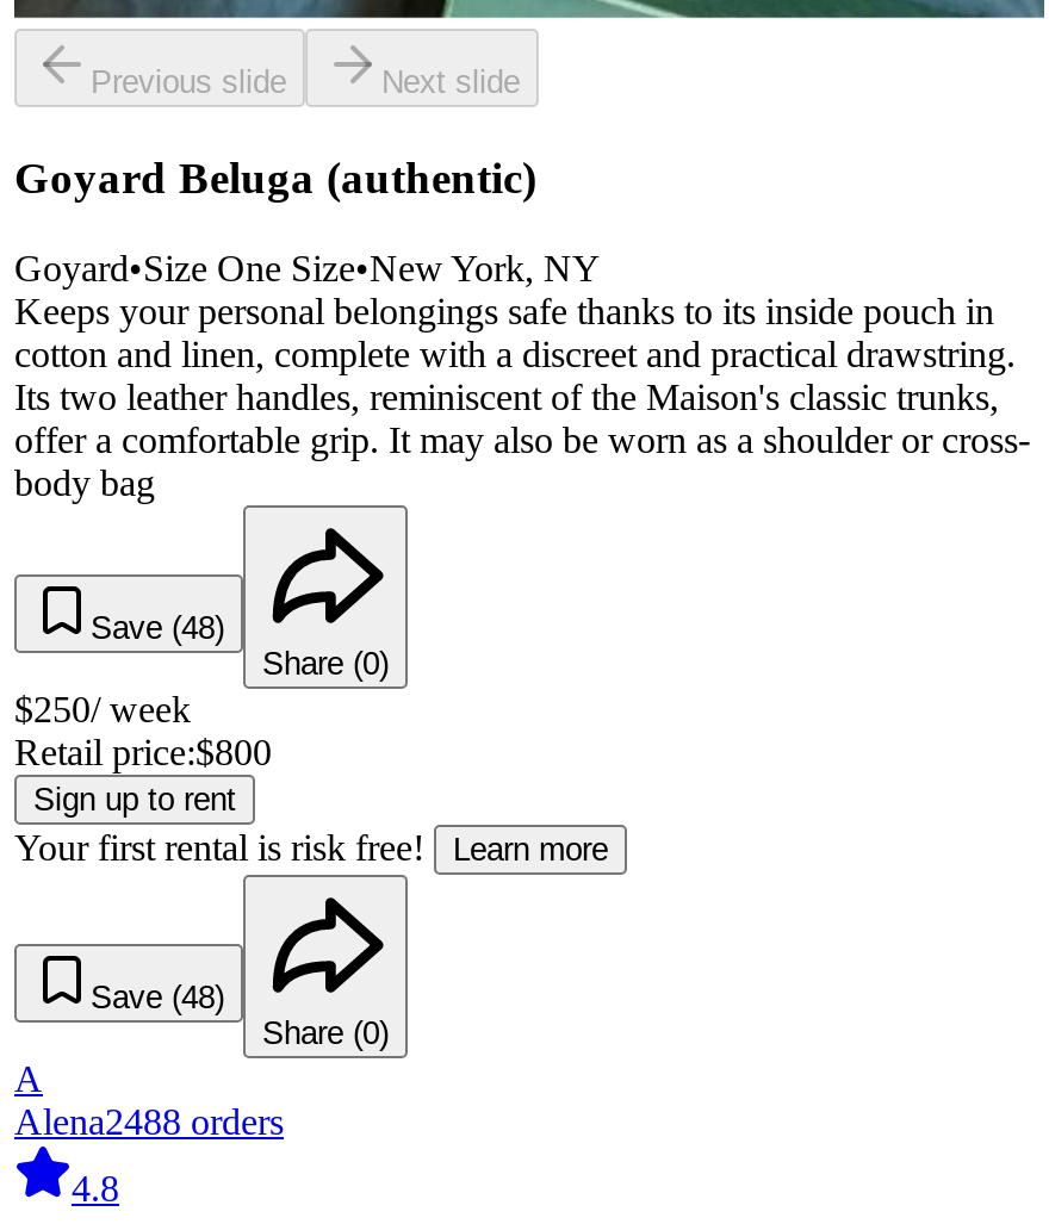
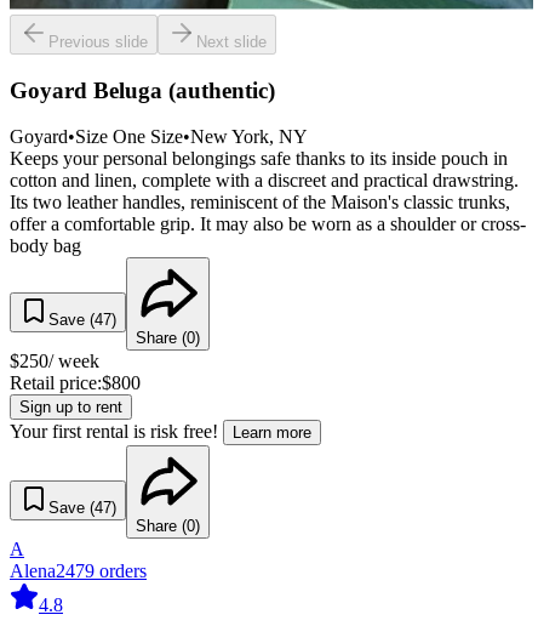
- Save (48)
+ Save (47)

- Save (48)
+ Save (47)

- Alena2488 orders
+ Alena2479 orders
